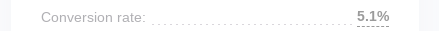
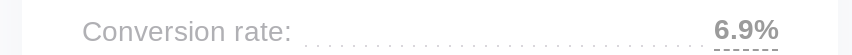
- 5.1%
+ 6.9%
